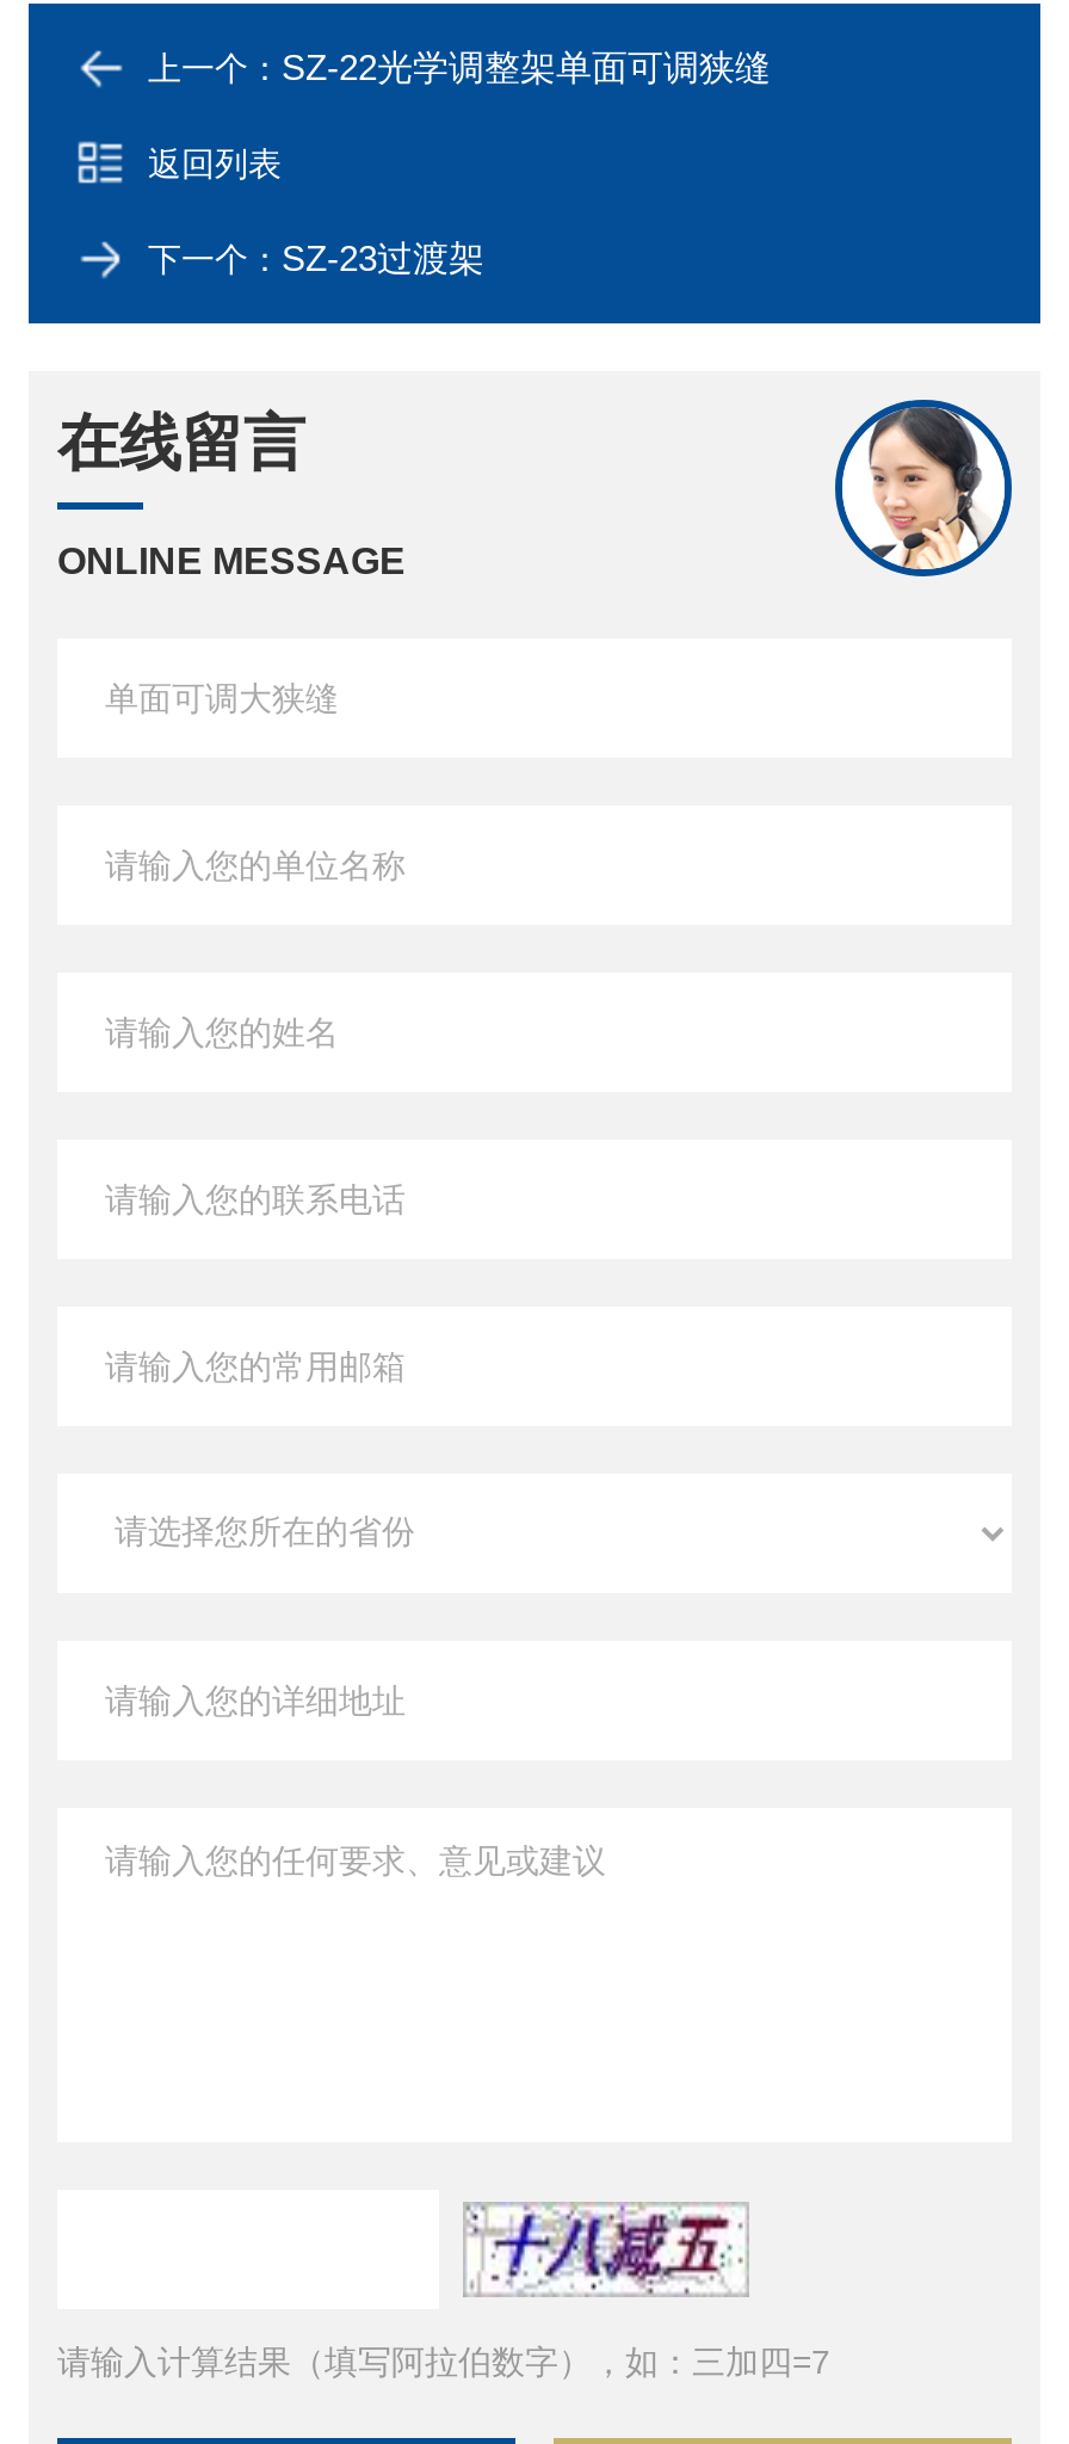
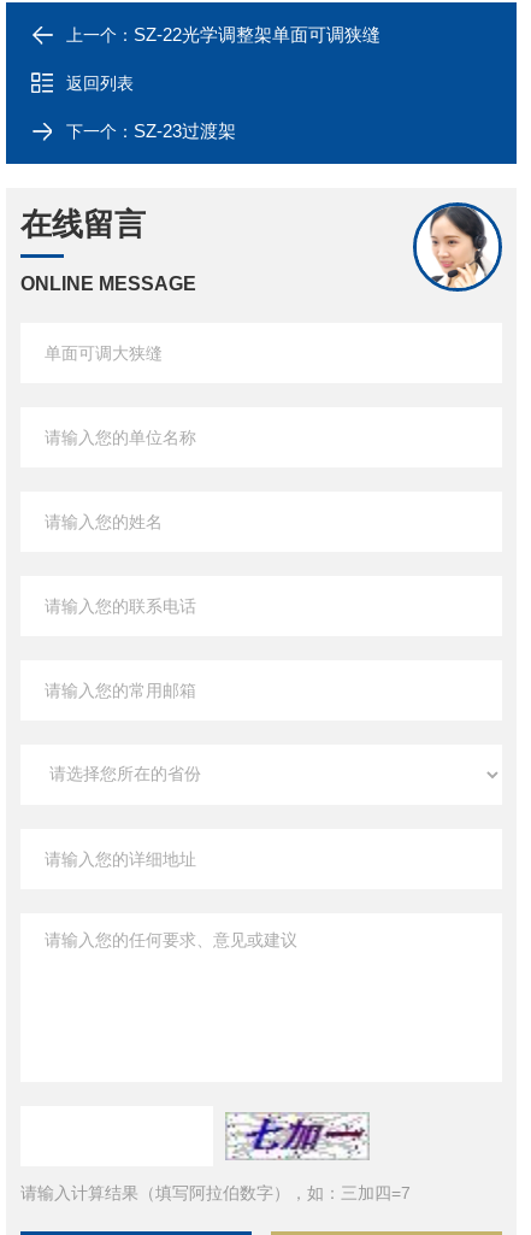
- [image]
+ [image]
